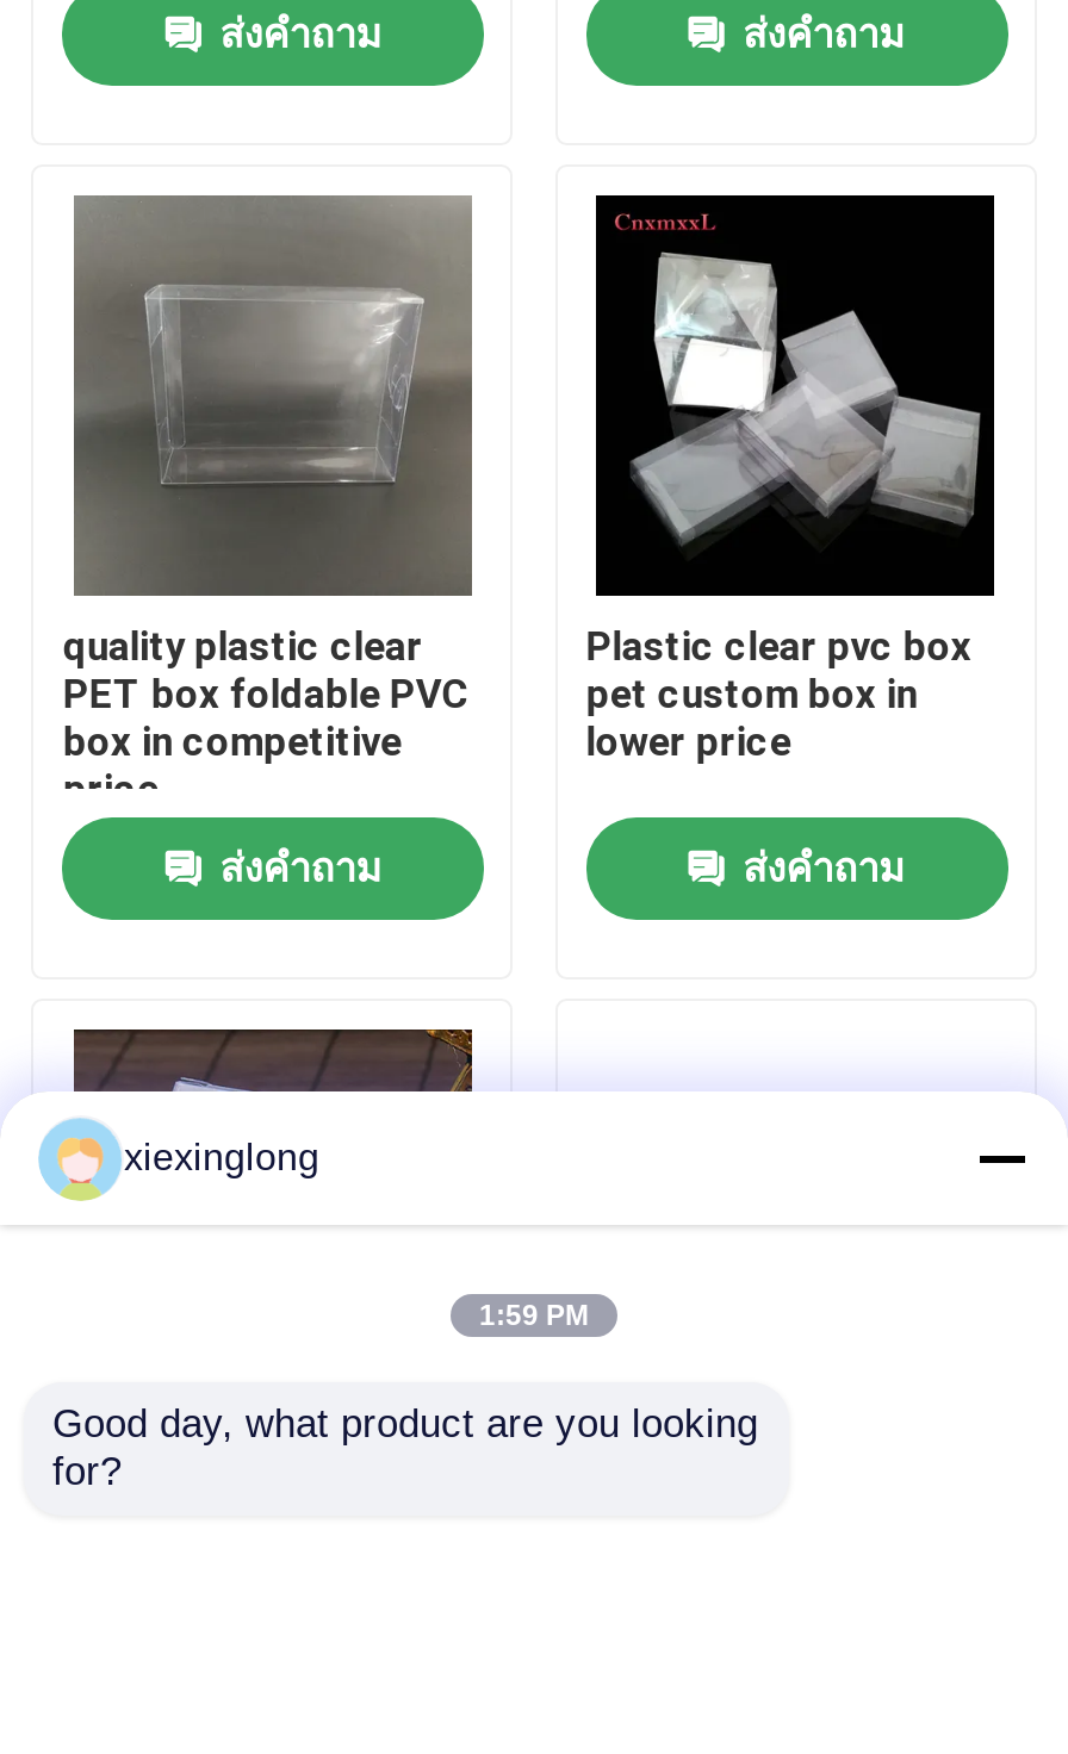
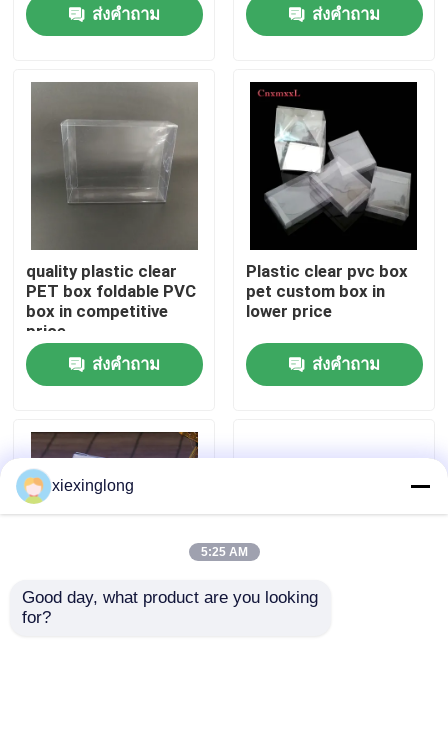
- 1:59 PM
+ 5:25 AM
